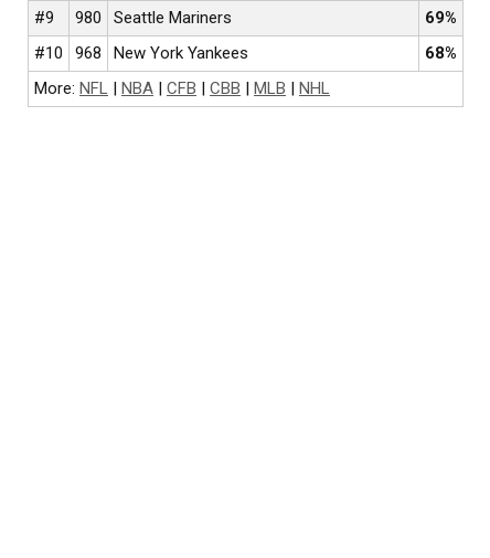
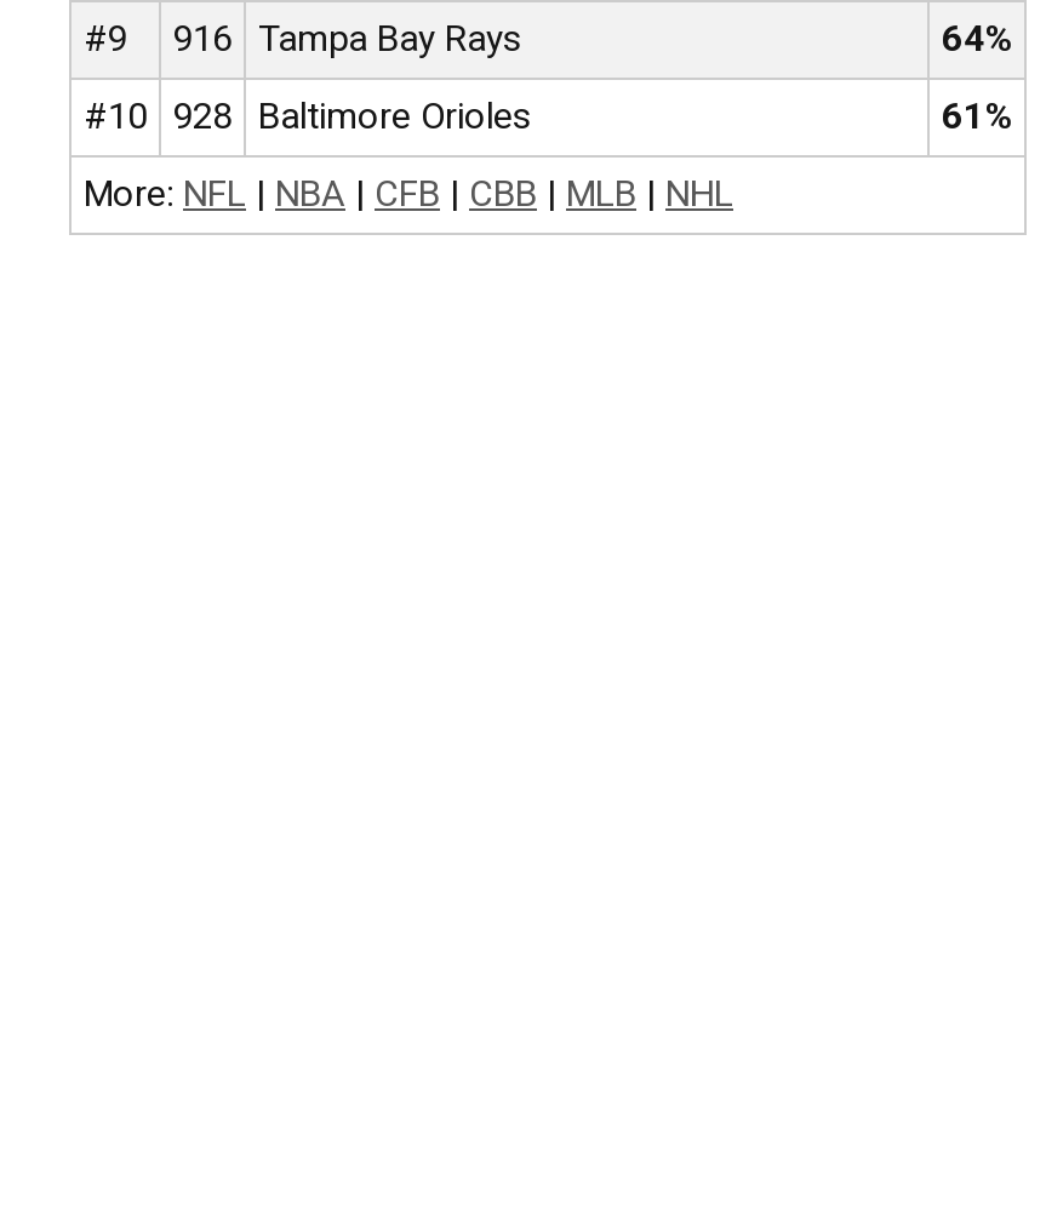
- 980
- Seattle Mariners
- 69%
+ 916
+ Tampa Bay Rays
+ 64%

- 968
- New York Yankees
- 68%
+ 928
+ Baltimore Orioles
+ 61%
